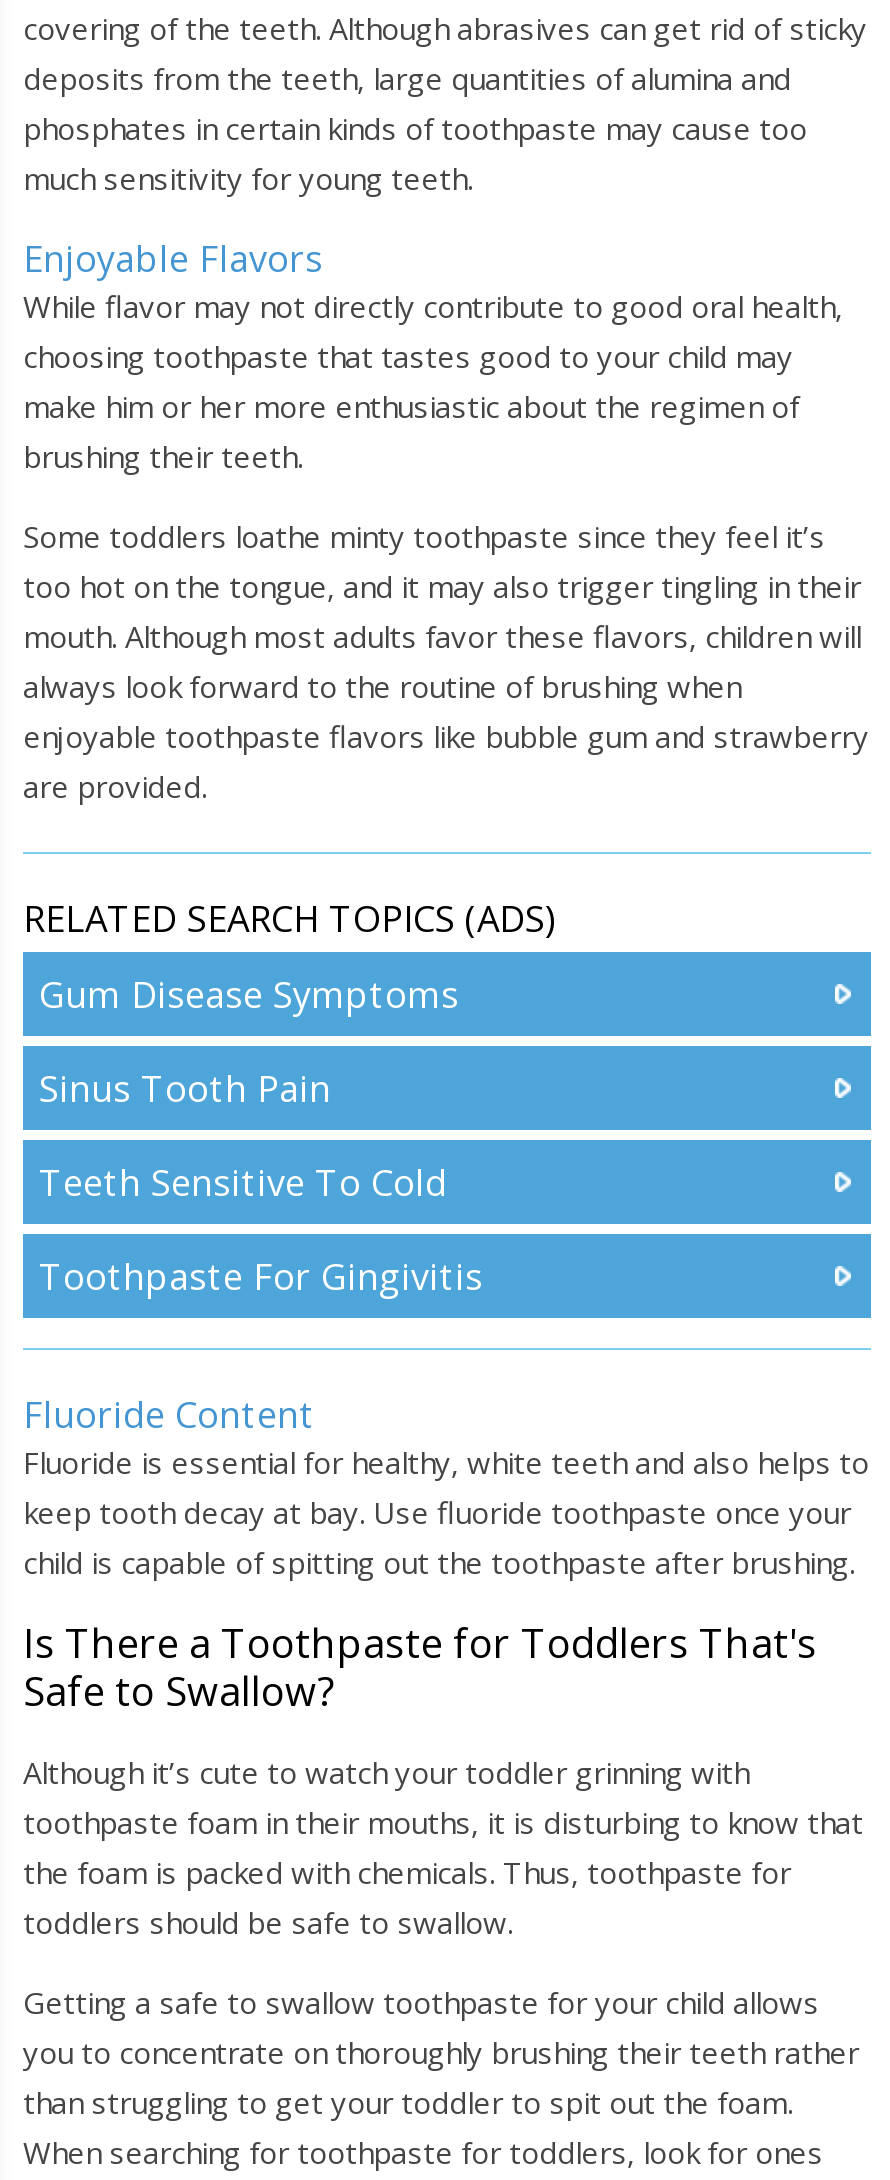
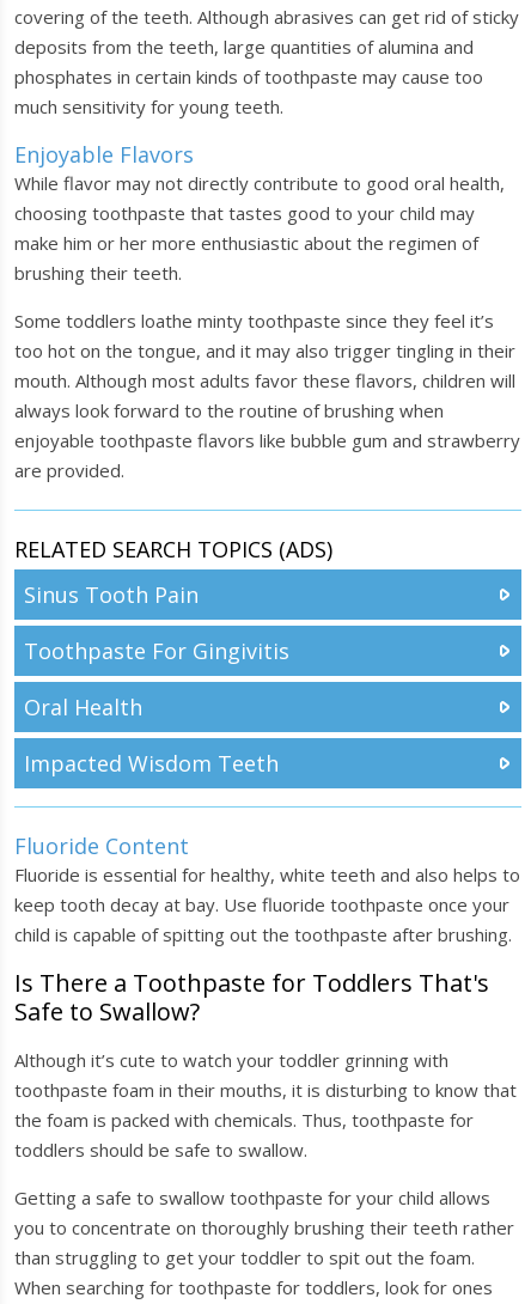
- Gum Disease Symptoms

moved up: Sinus Tooth Pain

- Teeth Sensitive To Cold

moved up: Toothpaste For Gingivitis

+ Oral Health
+ Impacted Wisdom Teeth
